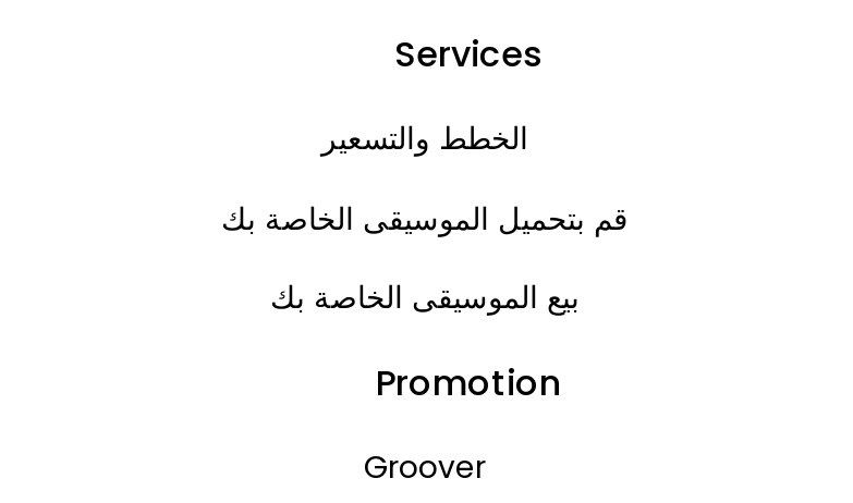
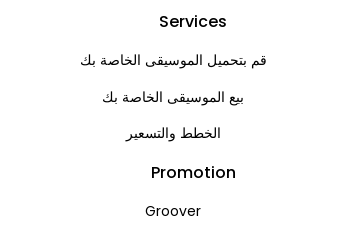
moved down: الخطط والتسعير

moved up: قم بتحميل الموسيقى الخاصة بك | بيع الموسيقى الخاصة بك
